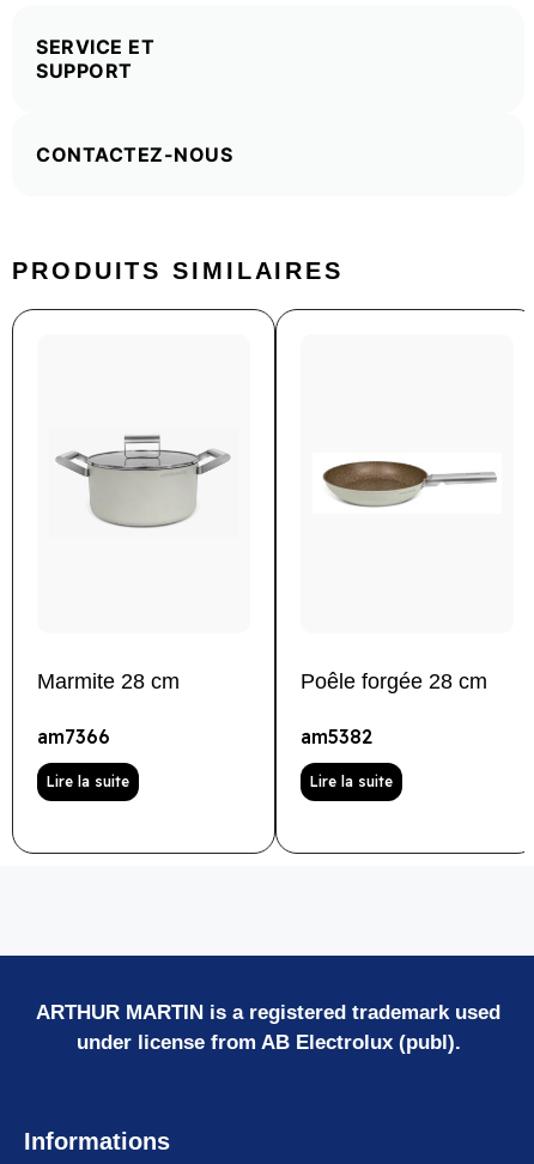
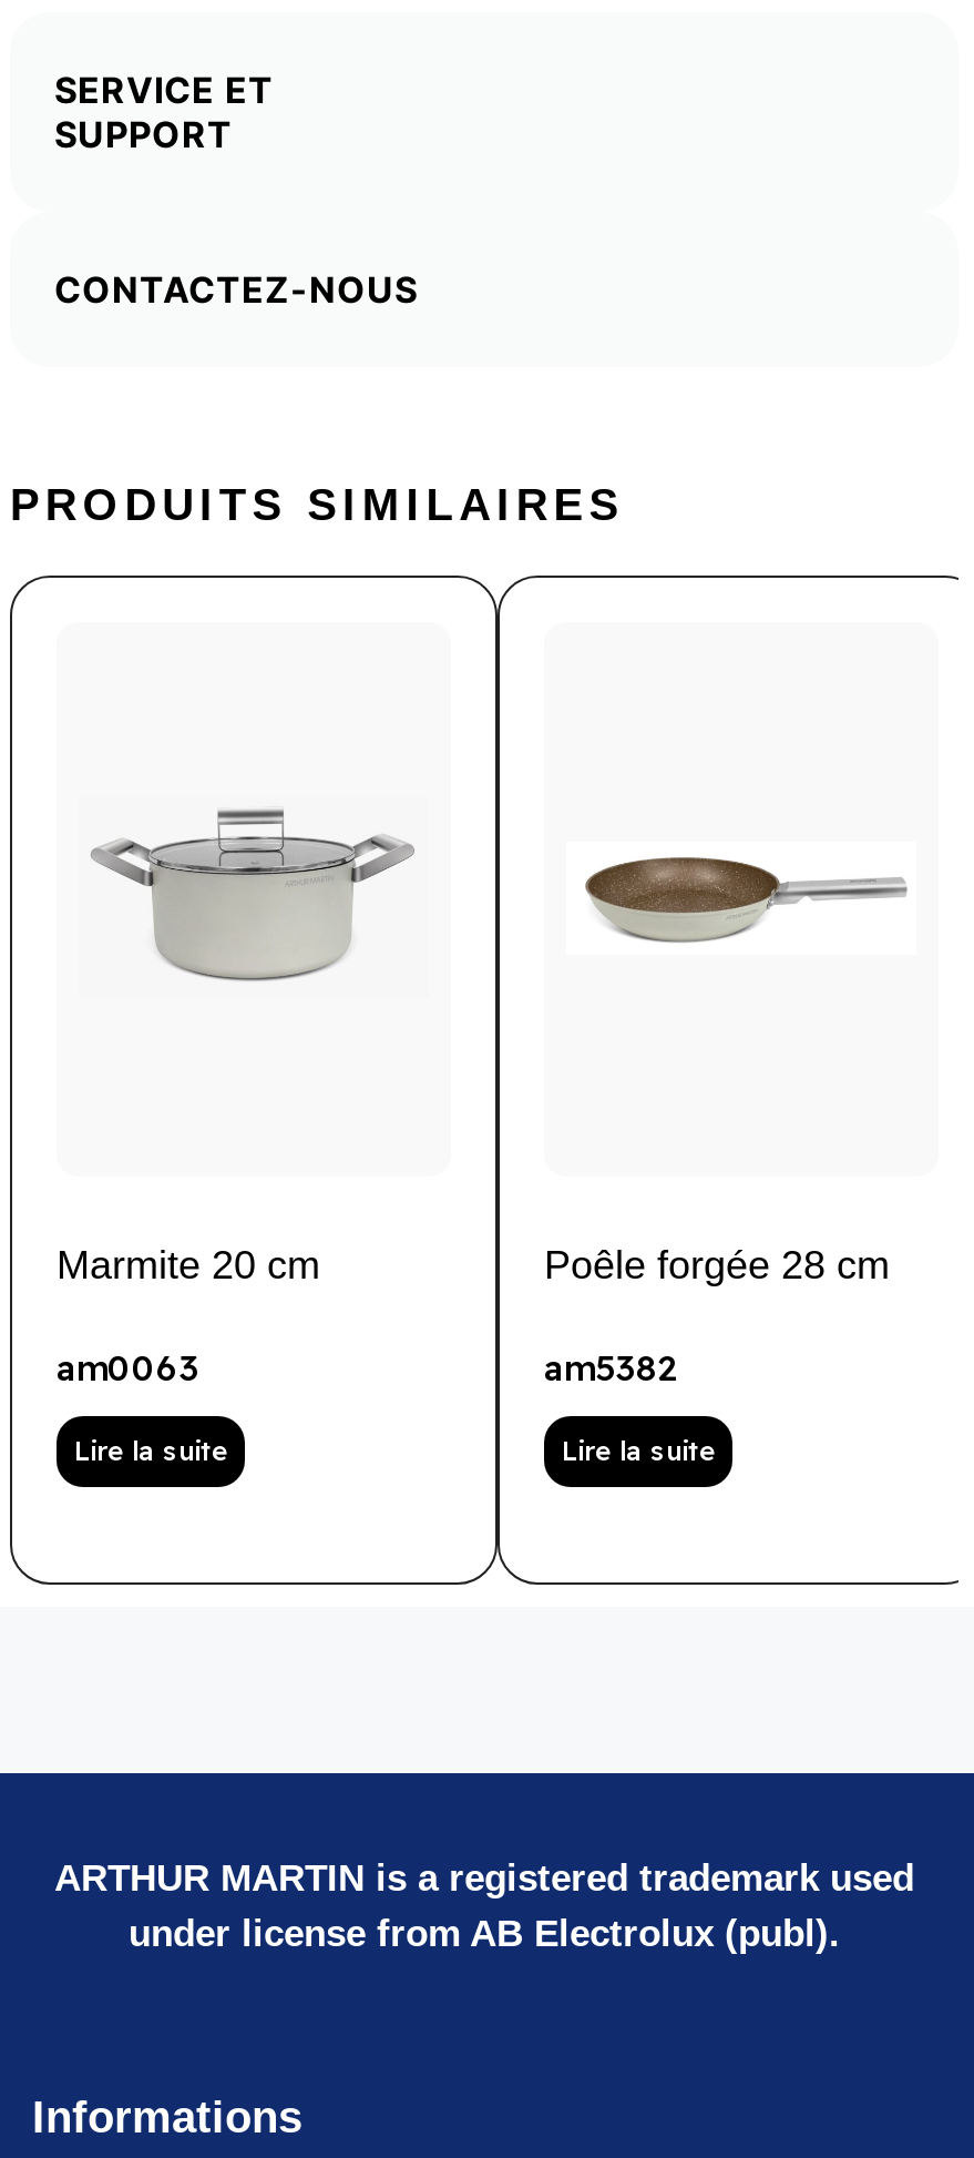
- Marmite 28 cm
+ Marmite 20 cm

- am7366
+ am0063
